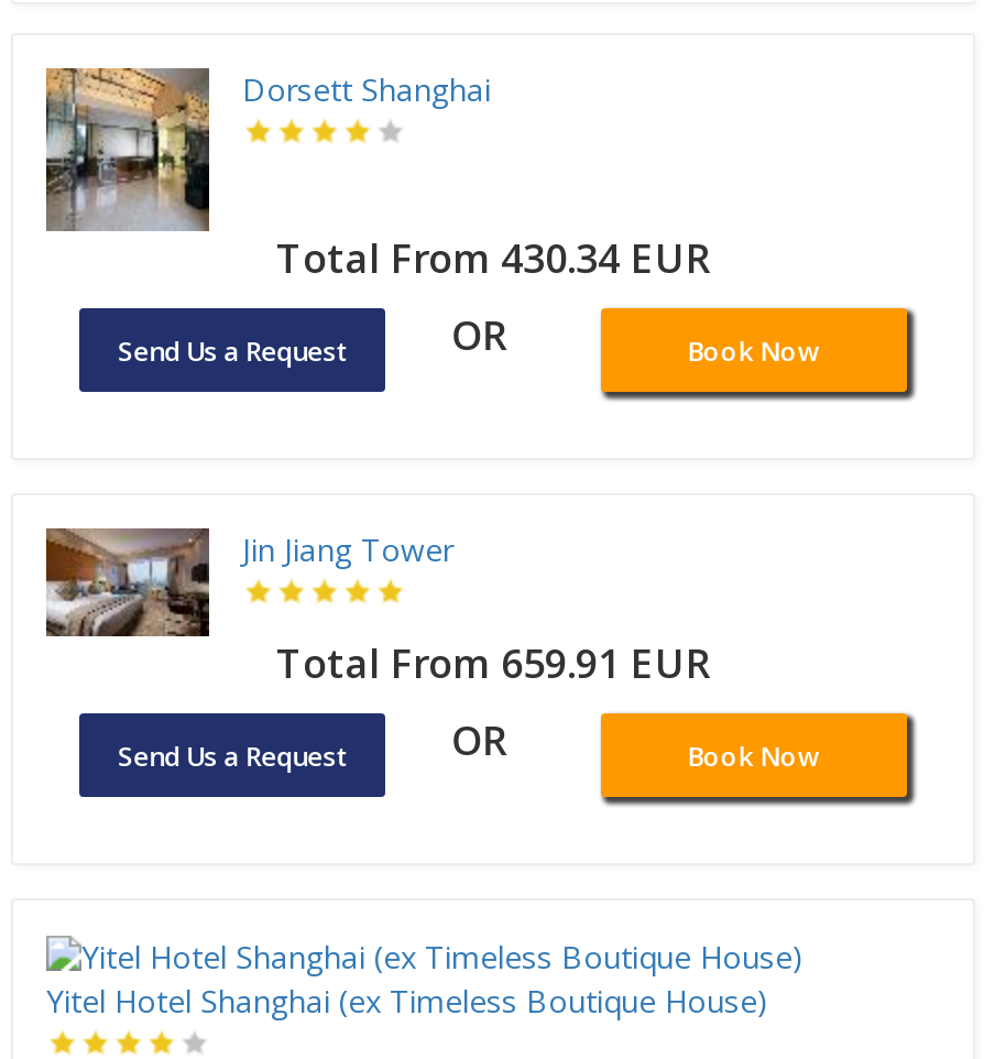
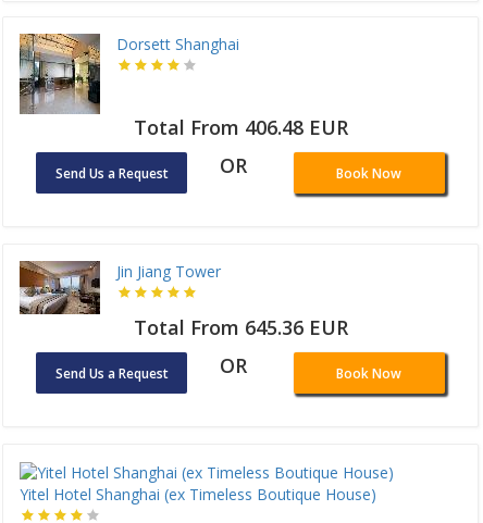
- Total From 430.34 EUR
+ Total From 406.48 EUR

- Total From 659.91 EUR
+ Total From 645.36 EUR
